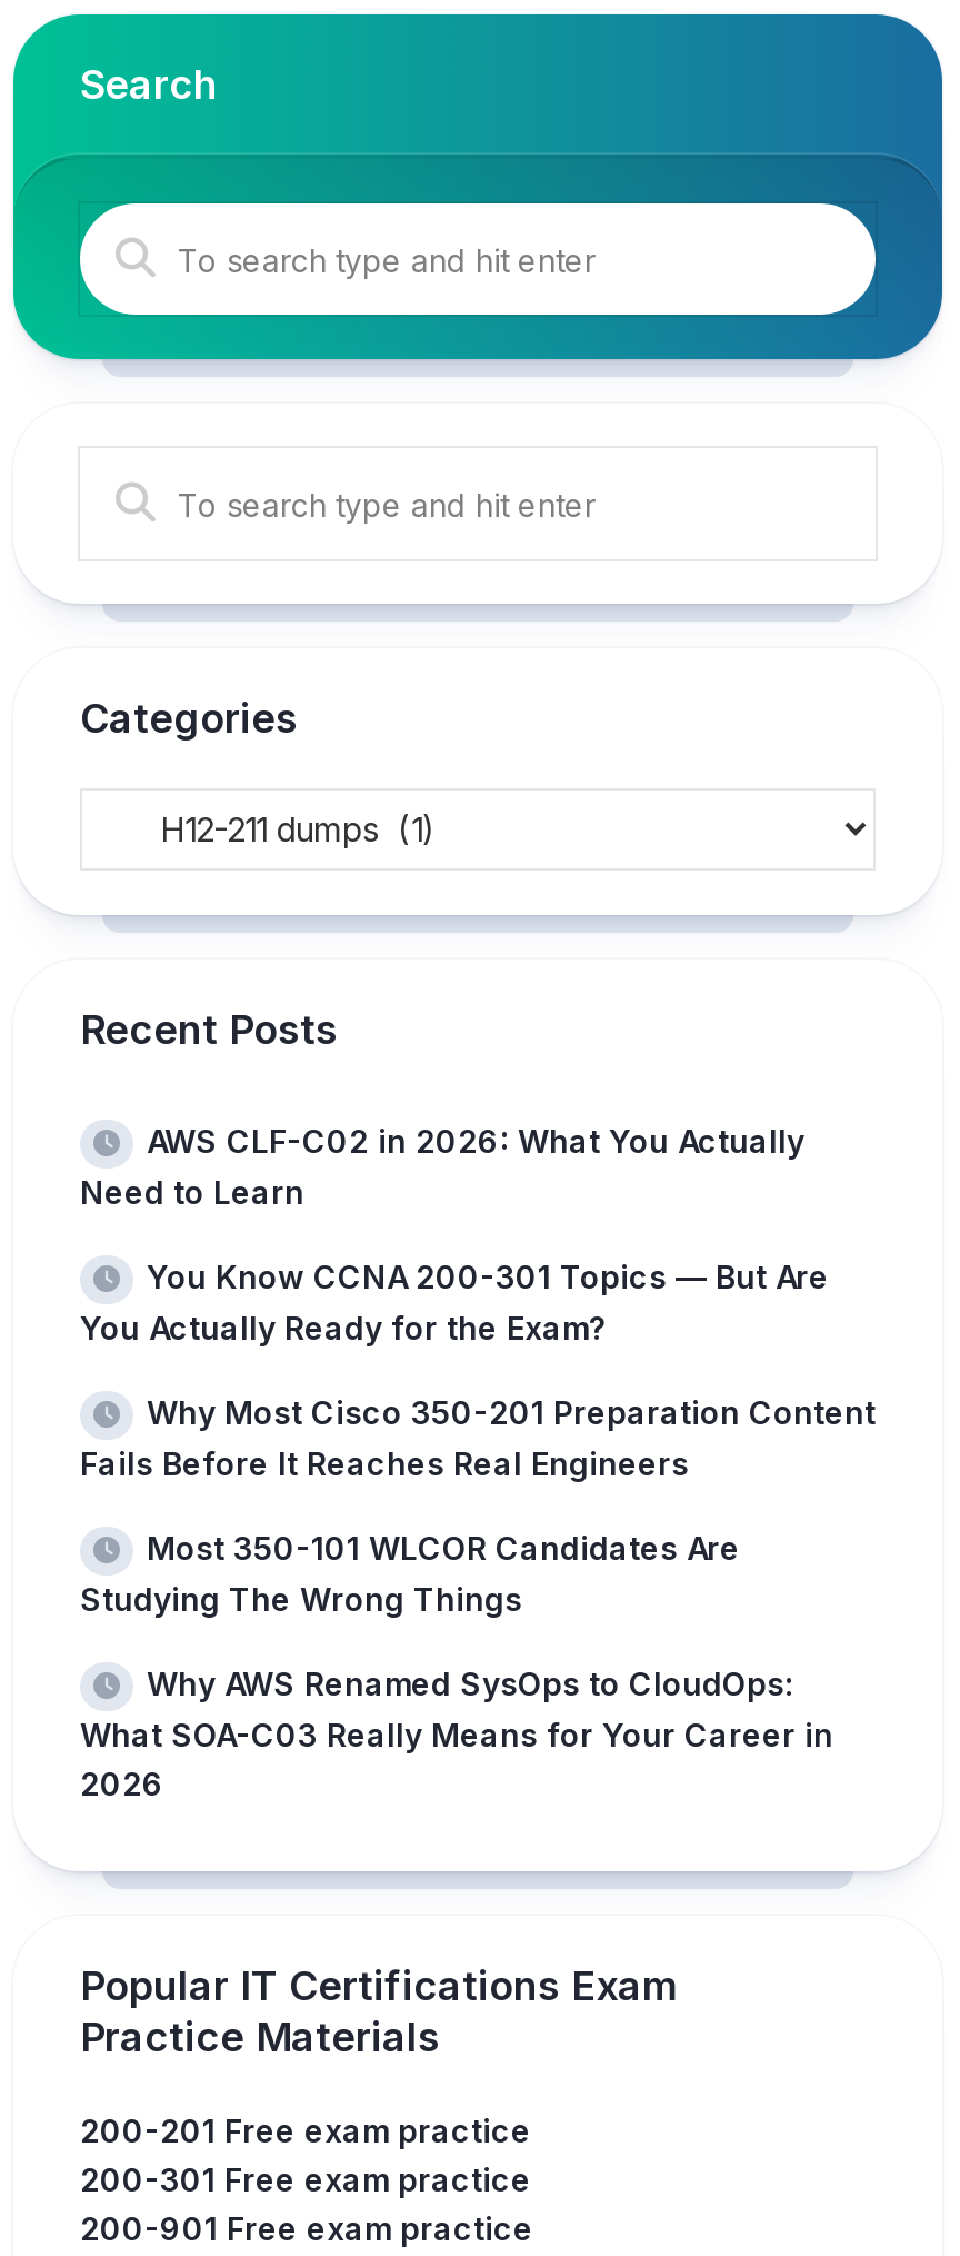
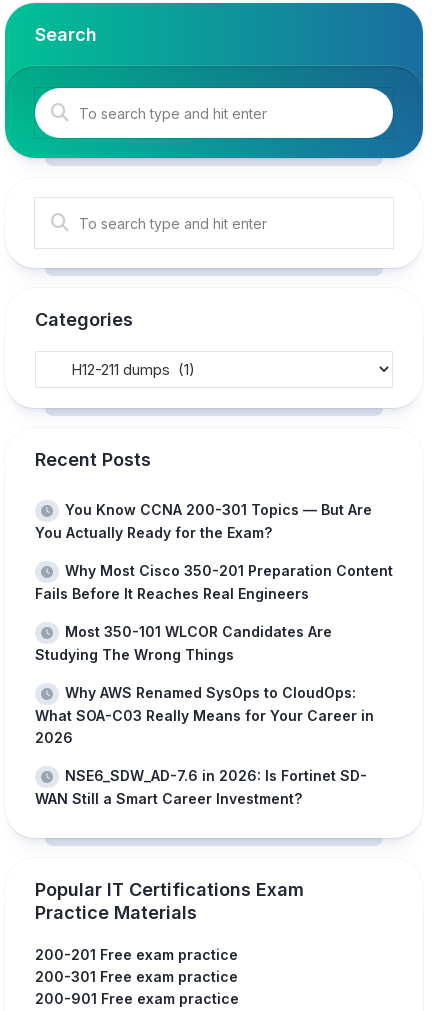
- AWS CLF-C02 in 2026: What You Actually
- Need to Learn

moved up: You Know CCNA 200-301 Topics — But Are | You Actually Ready for the Exam? | Why Most Cisco 350-201 Preparation Content | ... | What SOA-C03 Really Means for Your Career in | 2026

+ NSE6_SDW_AD-7.6 in 2026: Is Fortinet SD-
+ WAN Still a Smart Career Investment?
